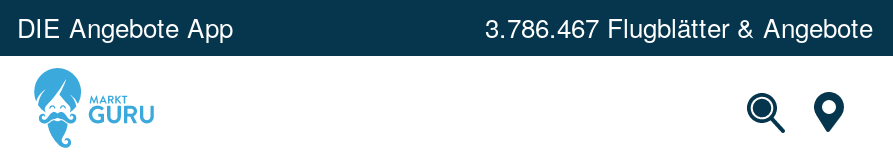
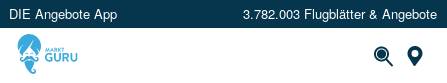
- 3.786.467 Flugblätter & Angebote
+ 3.782.003 Flugblätter & Angebote
